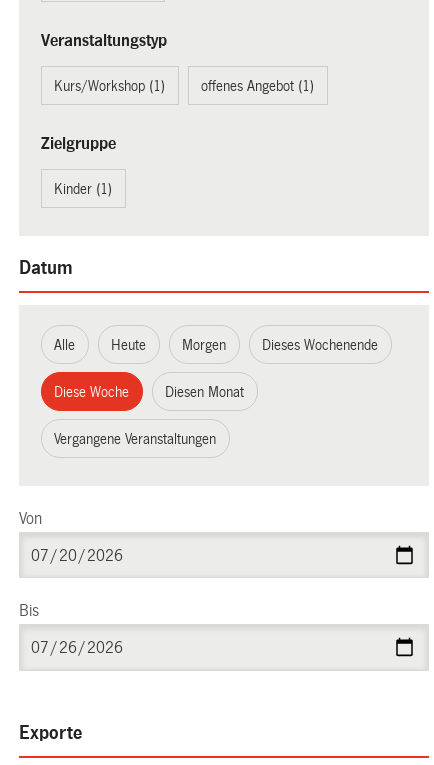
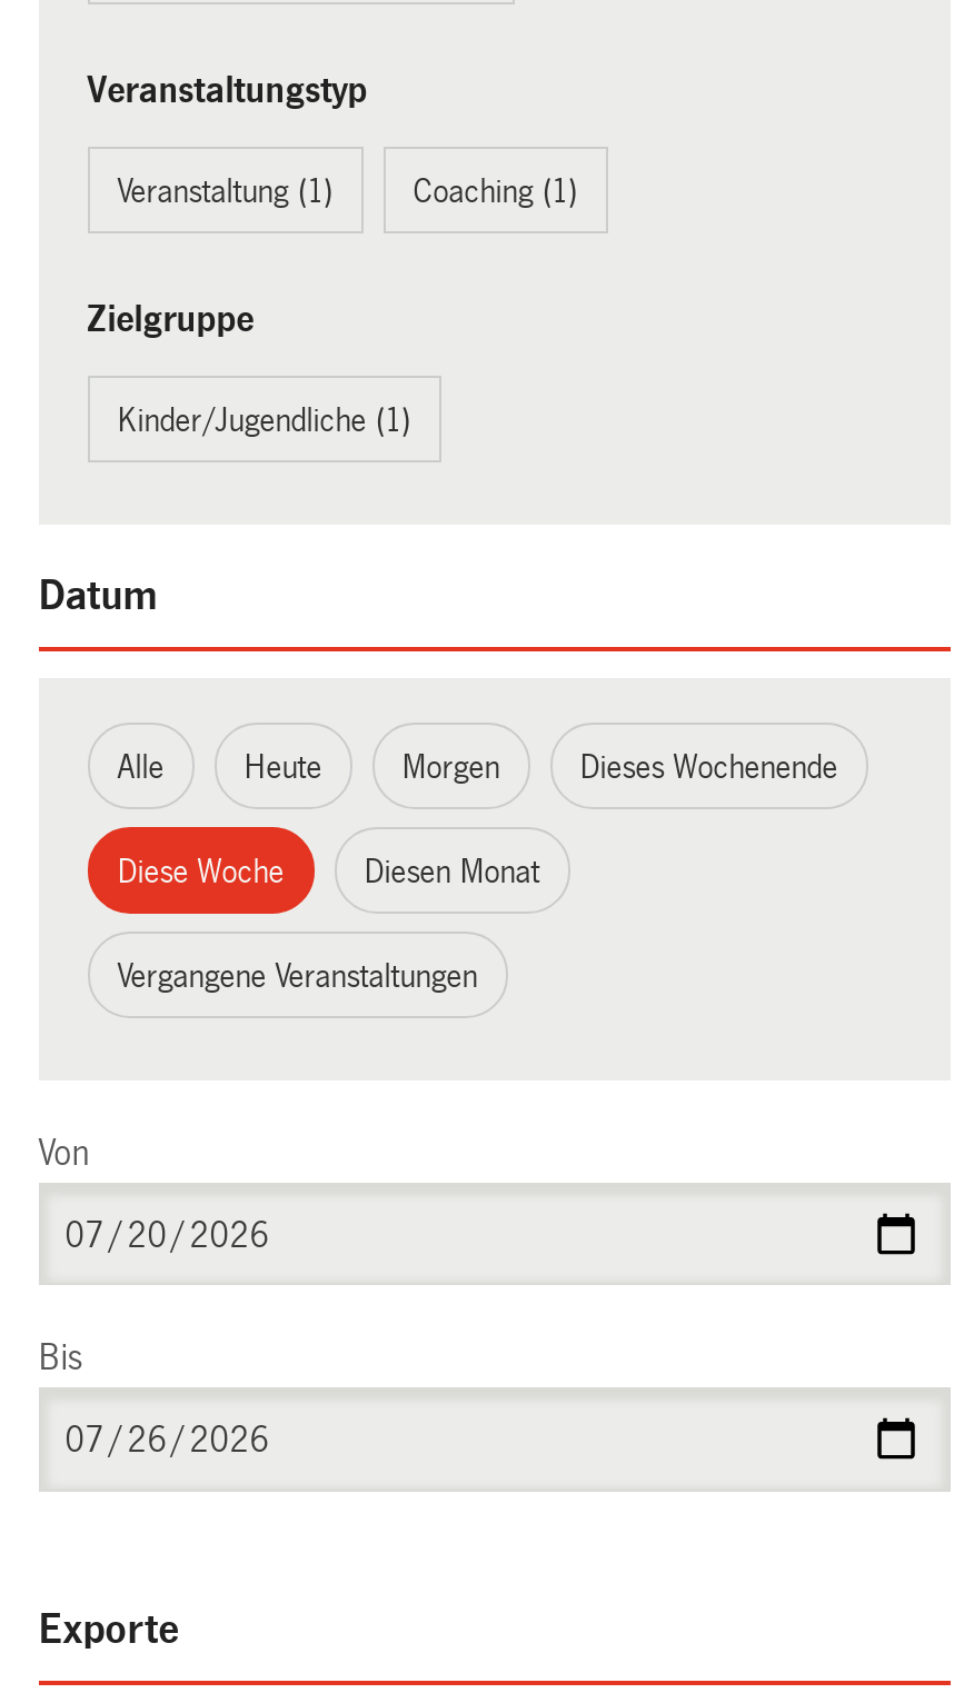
- Kurs/Workshop (1)
- offenes Angebot (1)
+ Veranstaltung (1)
+ Coaching (1)

- Kinder (1)
+ Kinder/Jugendliche (1)
